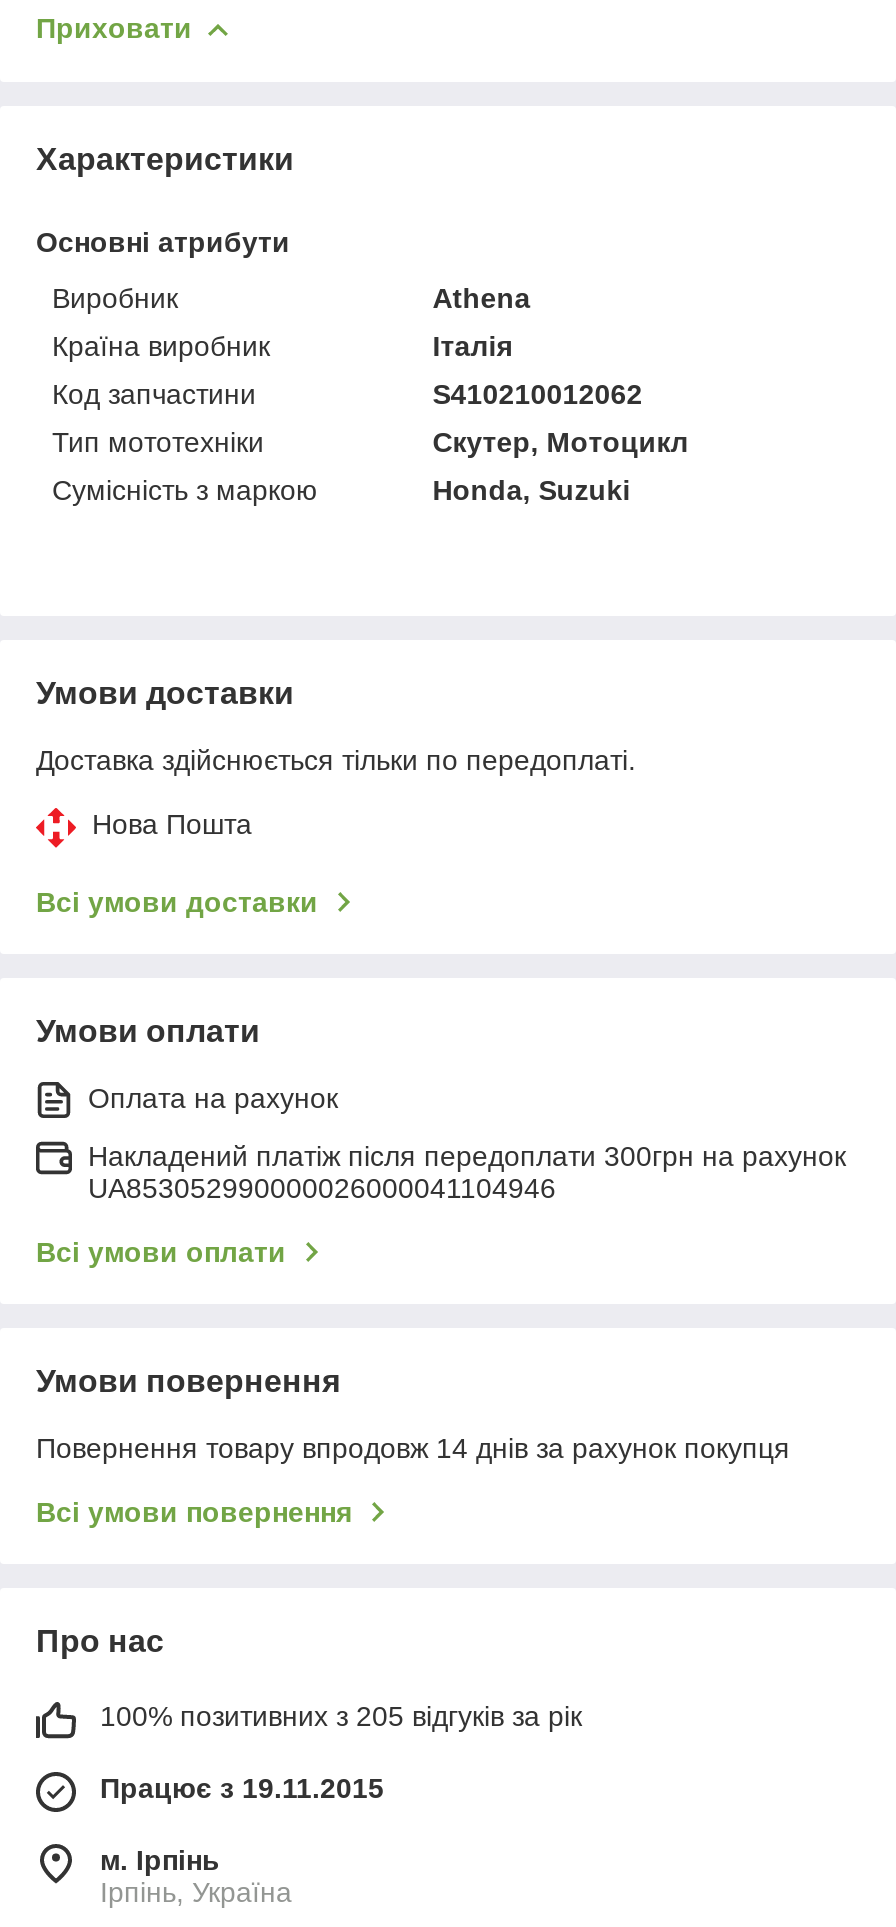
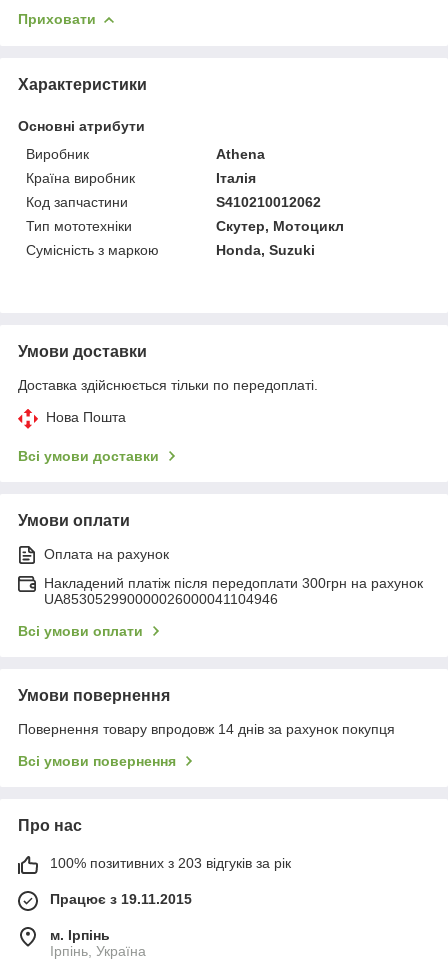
- 100% позитивних з 205 відгуків за рік
+ 100% позитивних з 203 відгуків за рік
